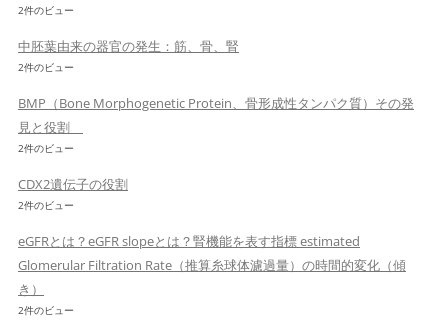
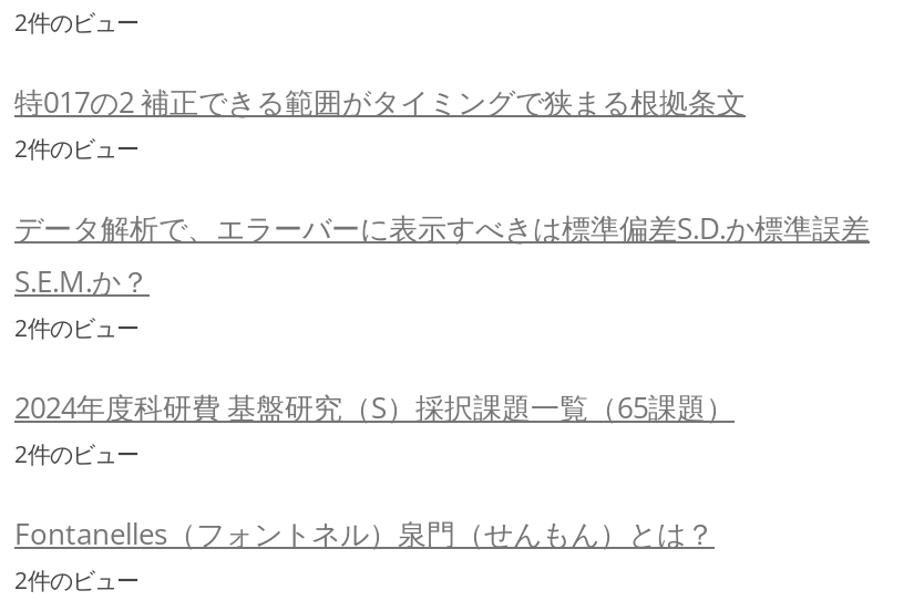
- 中胚葉由来の器官の発生：筋、骨、腎
+ 特017の2 補正できる範囲がタイミングで狭まる根拠条文

- BMP（Bone Morphogenetic Protein、骨形成性タンパク質）その発
- 見と役割
+ データ解析で、エラーバーに表示すべきは標準偏差S.D.か標準誤差
+ S.E.M.か？

- CDX2遺伝子の役割
+ 2024年度科研費 基盤研究（S）採択課題一覧（65課題）

- eGFRとは？eGFR slopeとは？腎機能を表す指標 estimated
- Glomerular Filtration Rate（推算糸球体濾過量）の時間的変化（傾
- き）
+ Fontanelles（フォントネル）泉門（せんもん）とは？
